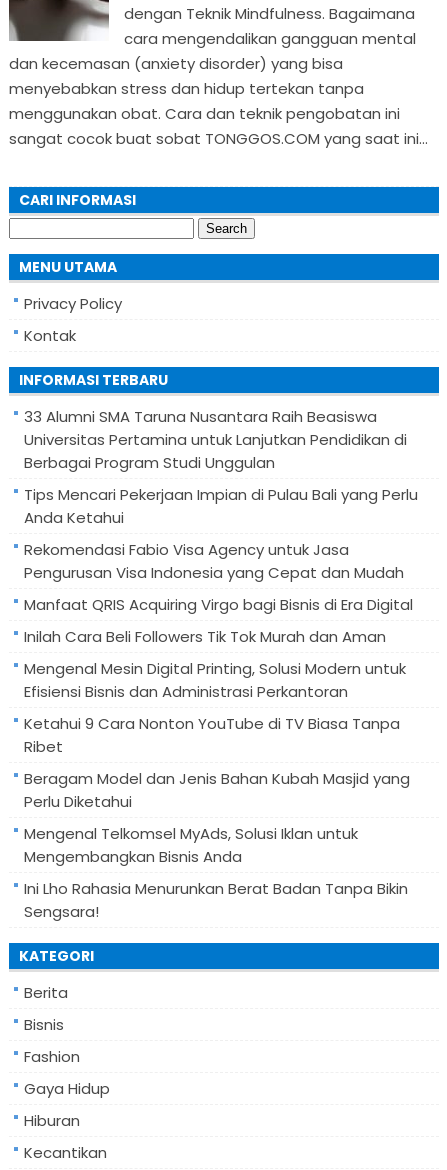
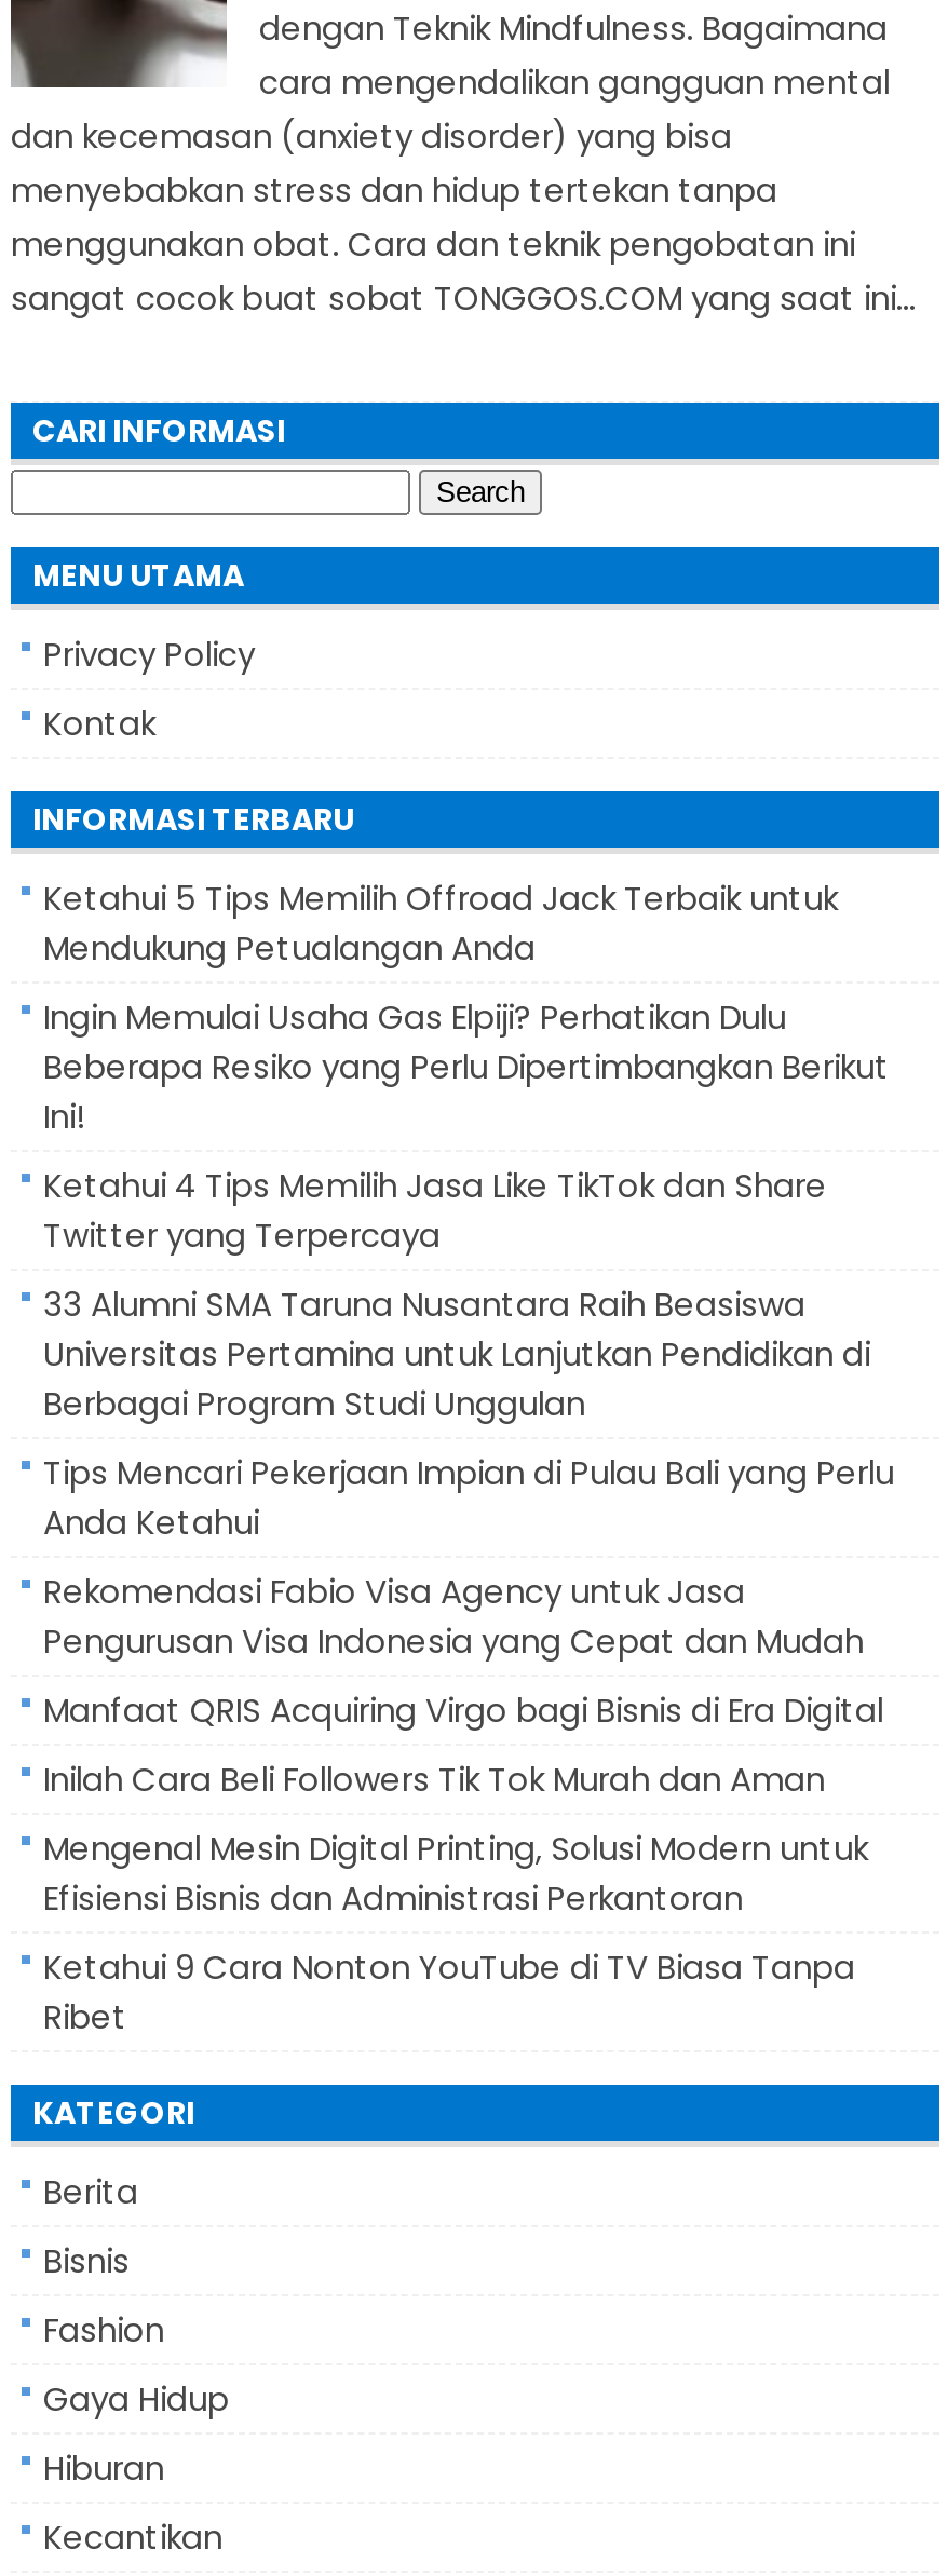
+ Ketahui 5 Tips Memilih Offroad Jack Terbaik untuk
+ Mendukung Petualangan Anda
+ Ingin Memulai Usaha Gas Elpiji? Perhatikan Dulu
+ Beberapa Resiko yang Perlu Dipertimbangkan Berikut
+ Ini!
+ Ketahui 4 Tips Memilih Jasa Like TikTok dan Share
+ Twitter yang Terpercaya

moved down: 33 Alumni SMA Taruna Nusantara Raih Beasiswa | Universitas Pertamina untuk Lanjutkan Pendidikan di | Berbagai Program Studi Unggulan | ... | Ketahui 9 Cara Nonton YouTube di TV Biasa Tanpa | Ribet

- Beragam Model dan Jenis Bahan Kubah Masjid yang
- Perlu Diketahui
- Mengenal Telkomsel MyAds, Solusi Iklan untuk
- Mengembangkan Bisnis Anda
- Ini Lho Rahasia Menurunkan Berat Badan Tanpa Bikin
- Sengsara!
